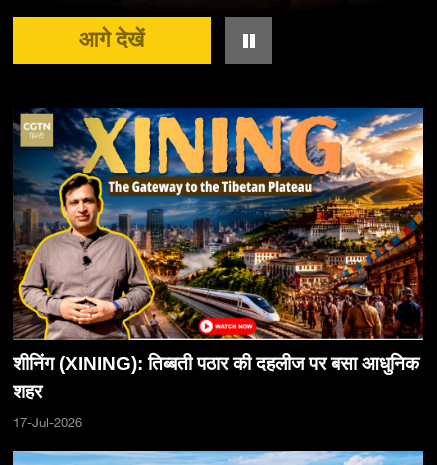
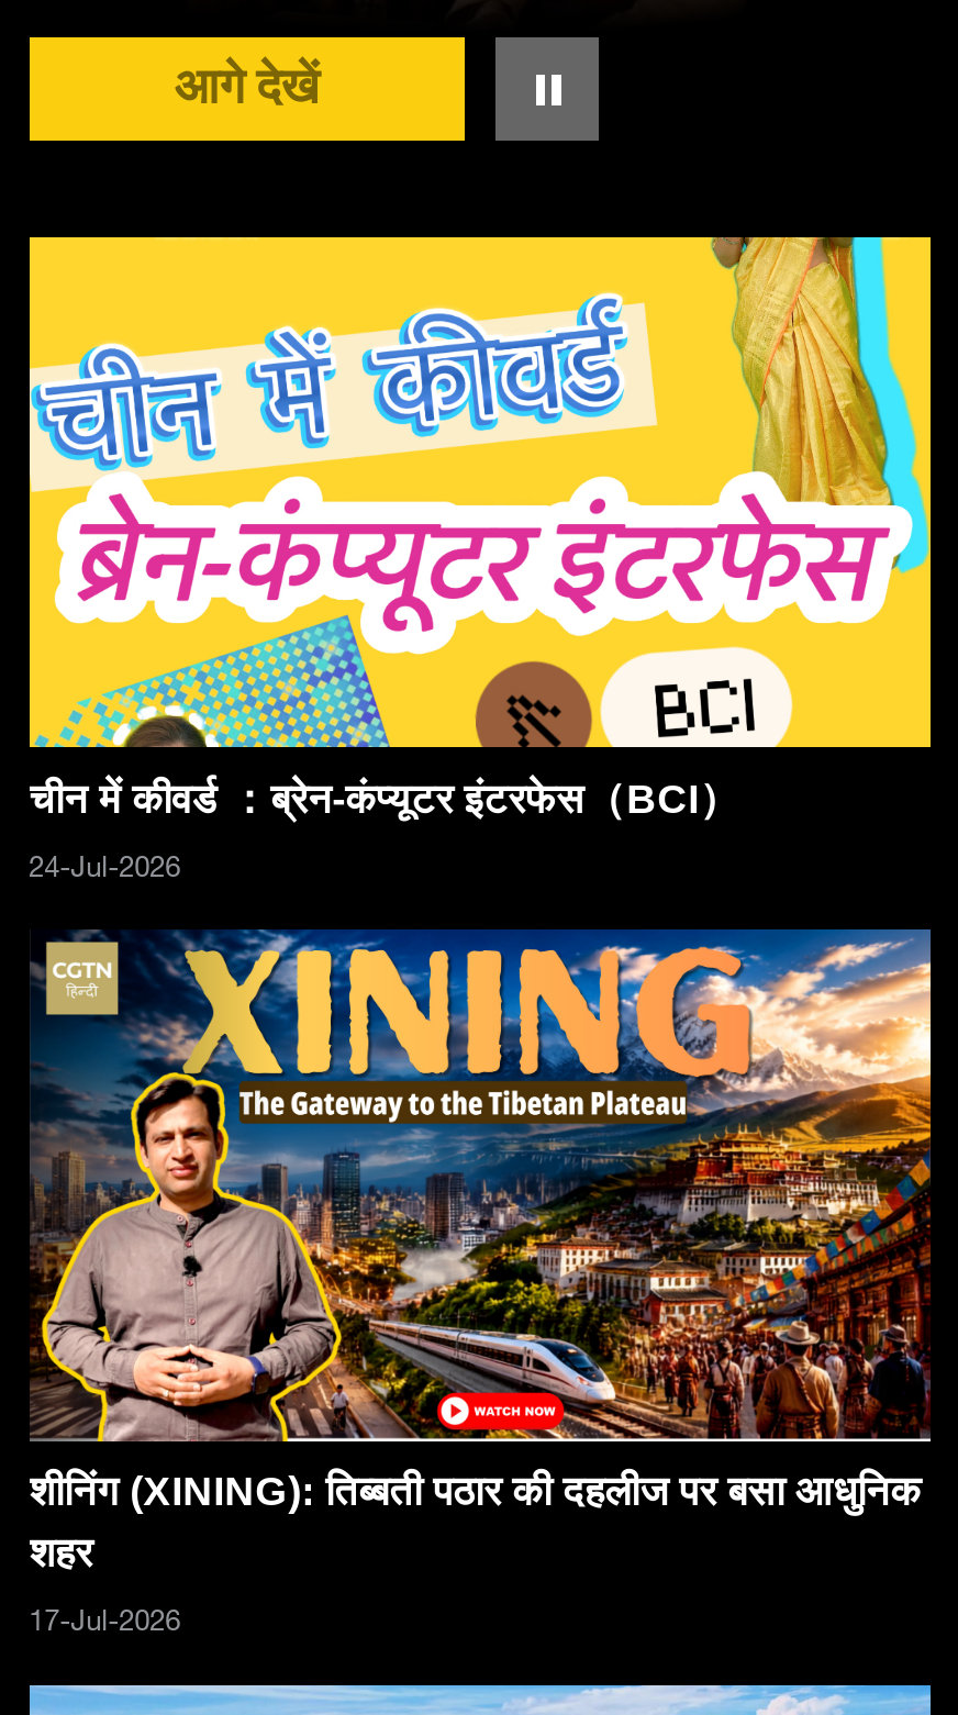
+ [image]
+ चीन में कीवर्ड ：ब्रेन-कंप्यूटर इंटरफेस（BCI）
+ 24-Jul-2026
